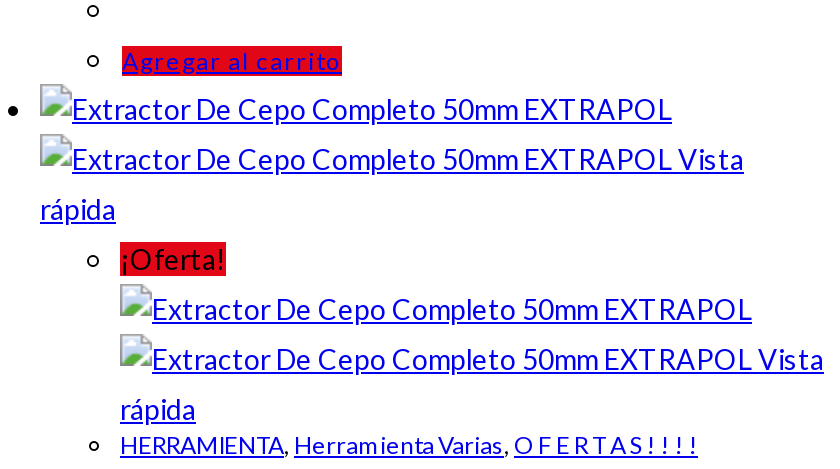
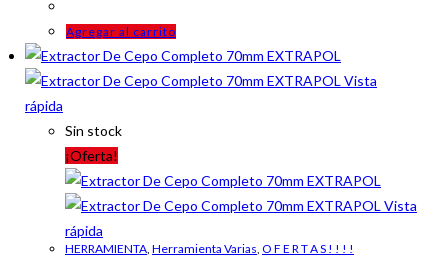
+ Sin stock
